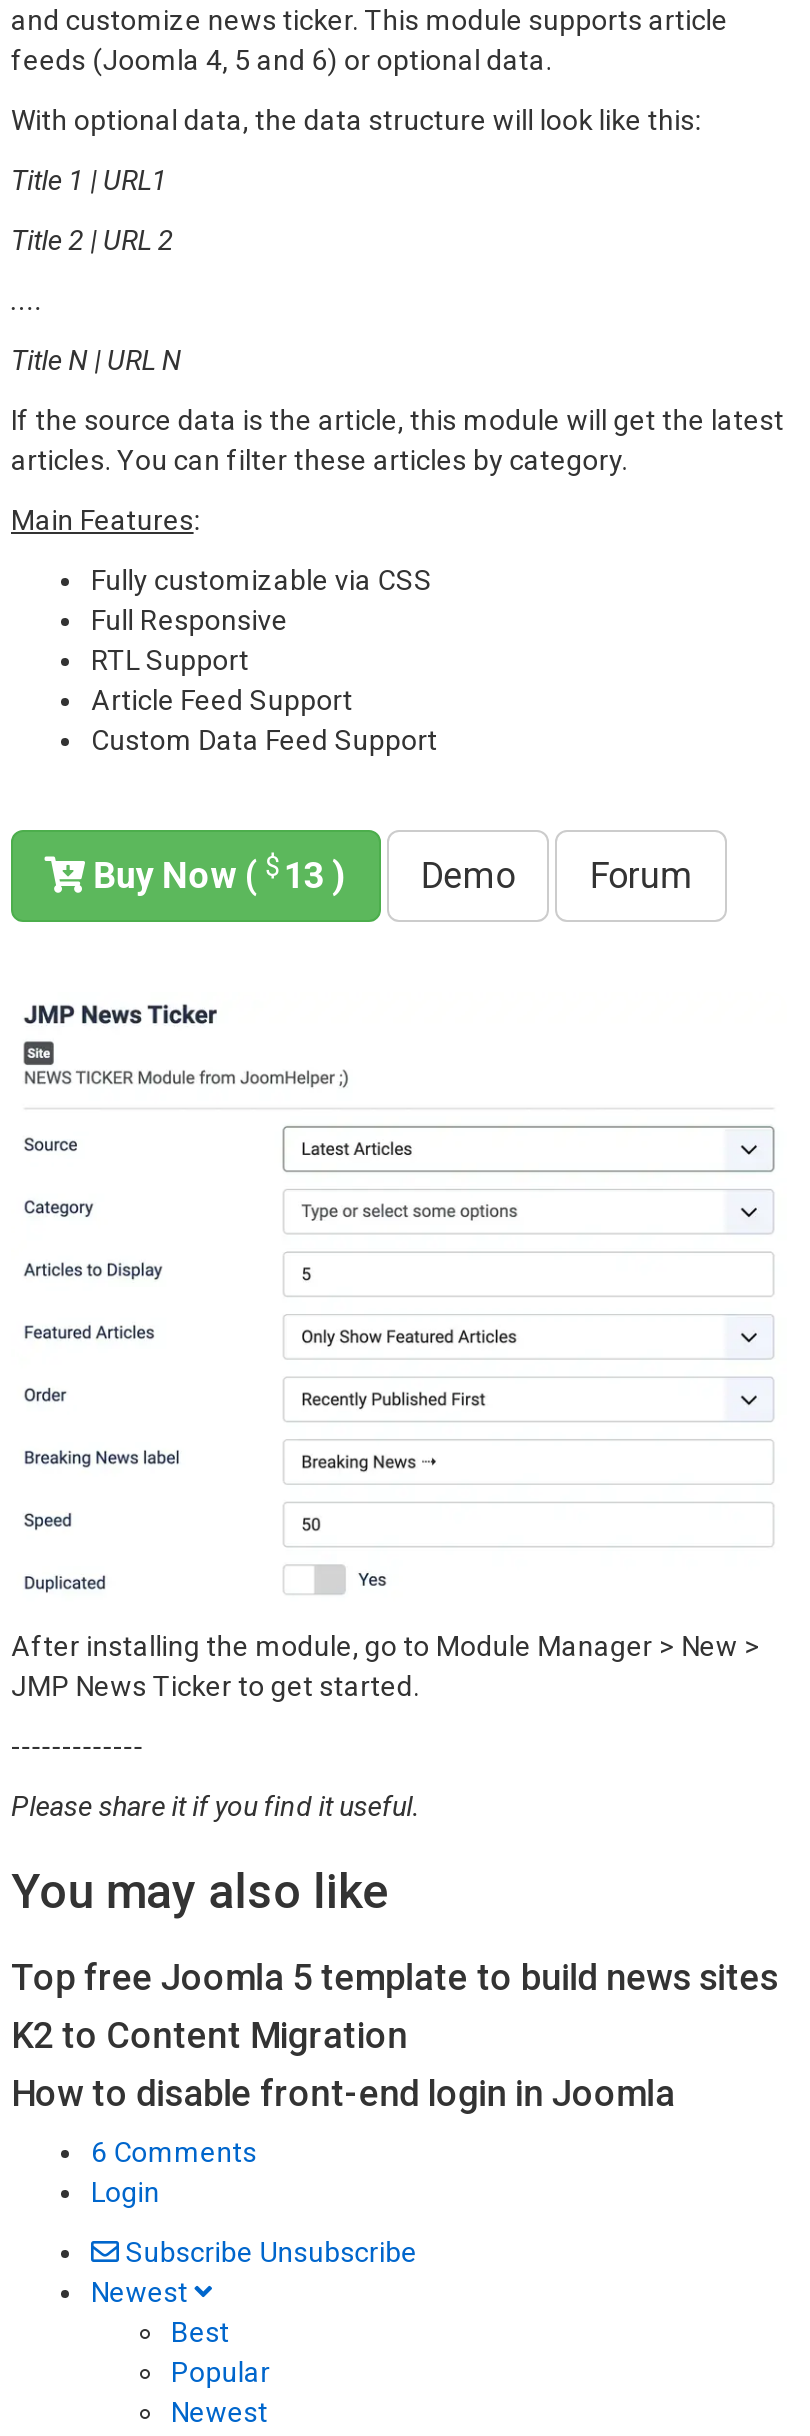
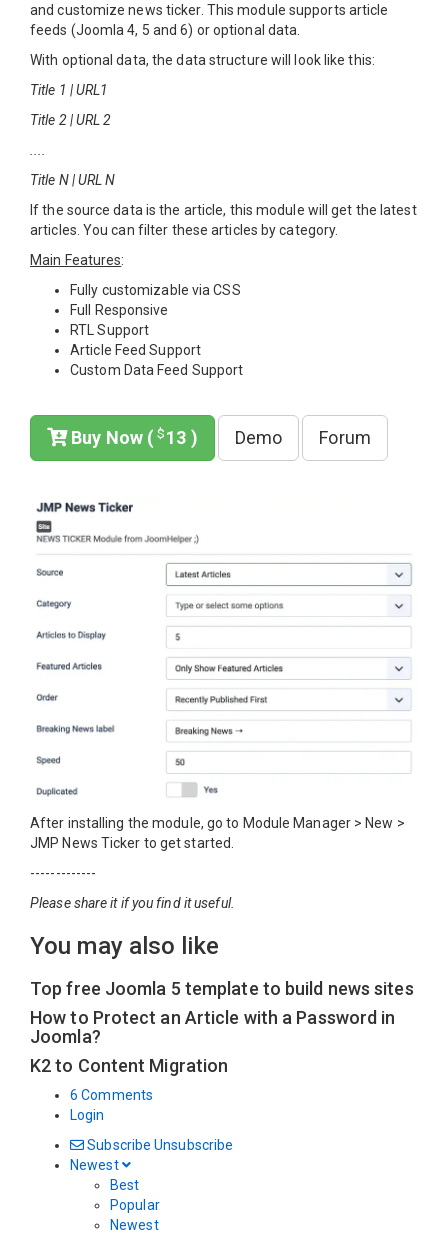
+ How to Protect an Article with a Password in
+ Joomla?

moved down: K2 to Content Migration

- How to disable front-end login in Joomla
